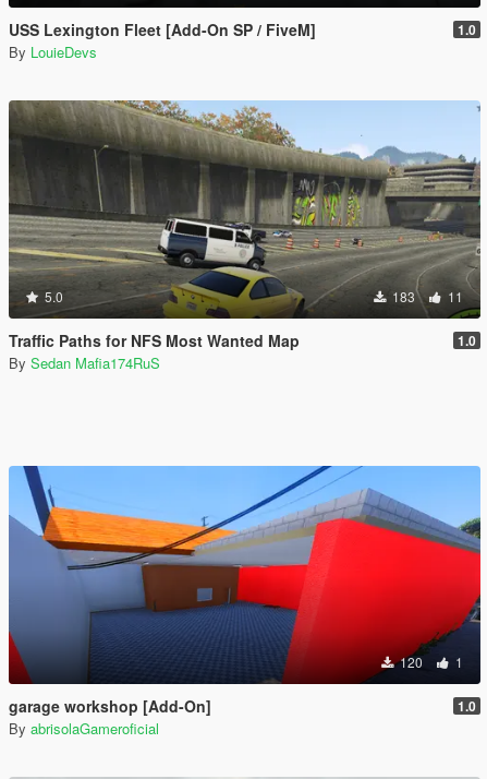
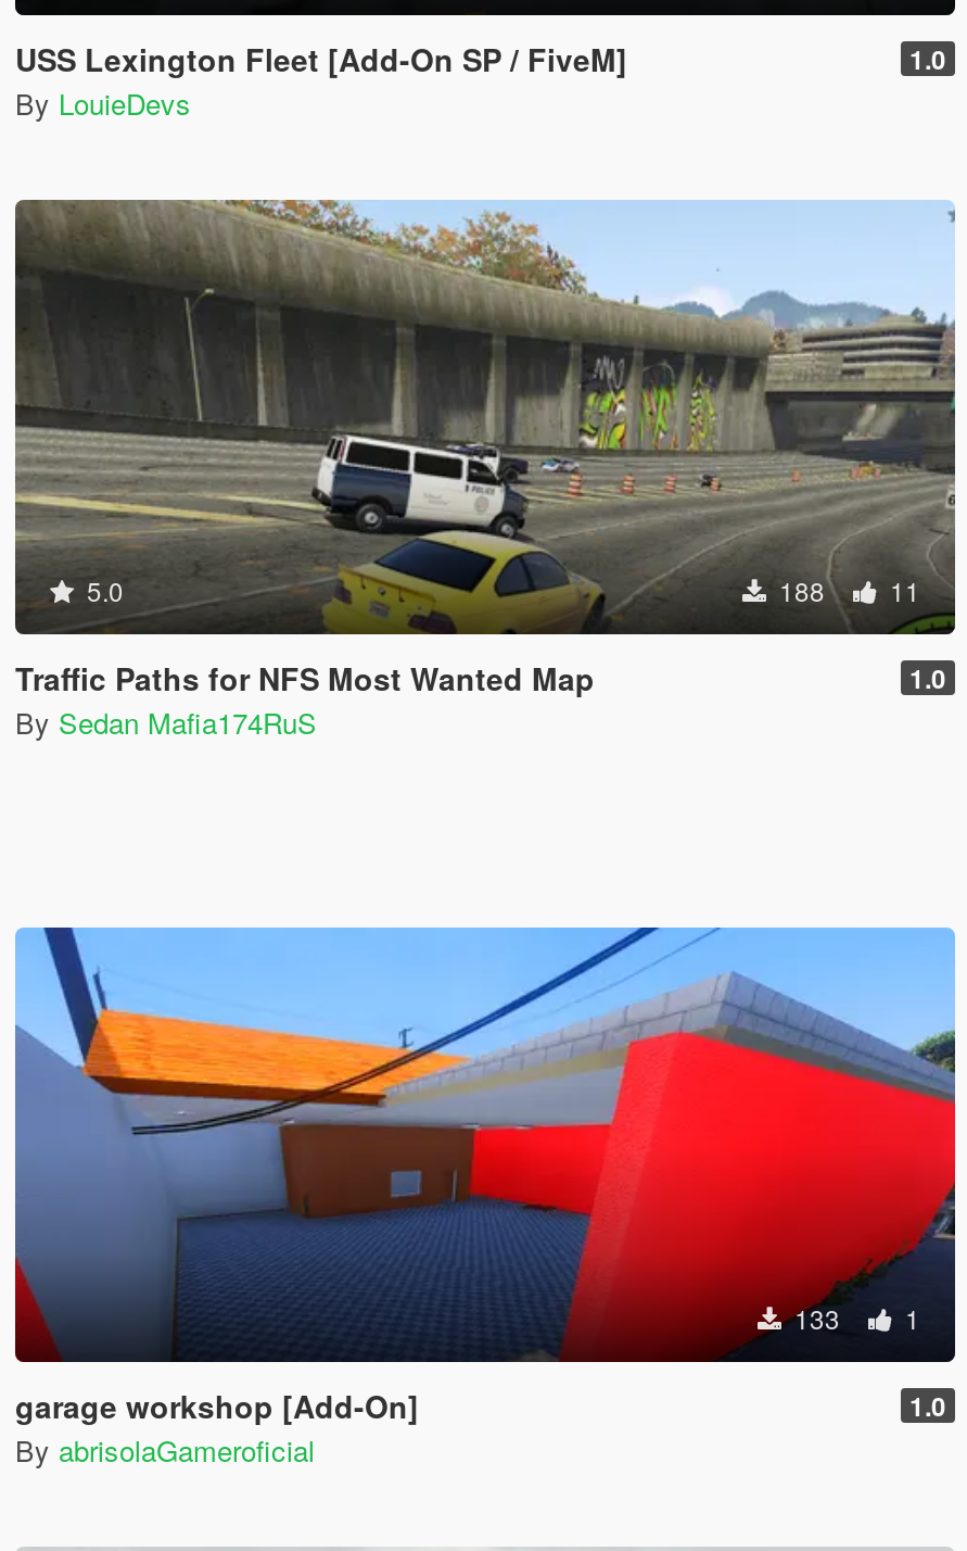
- 183 11
+ 188 11

- 120 1
+ 133 1
